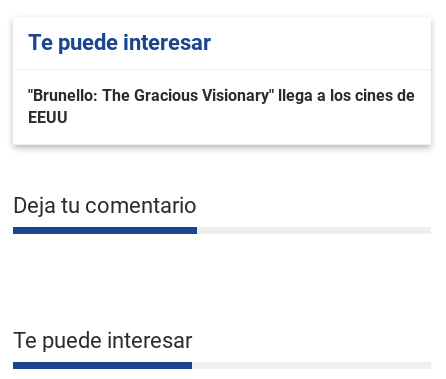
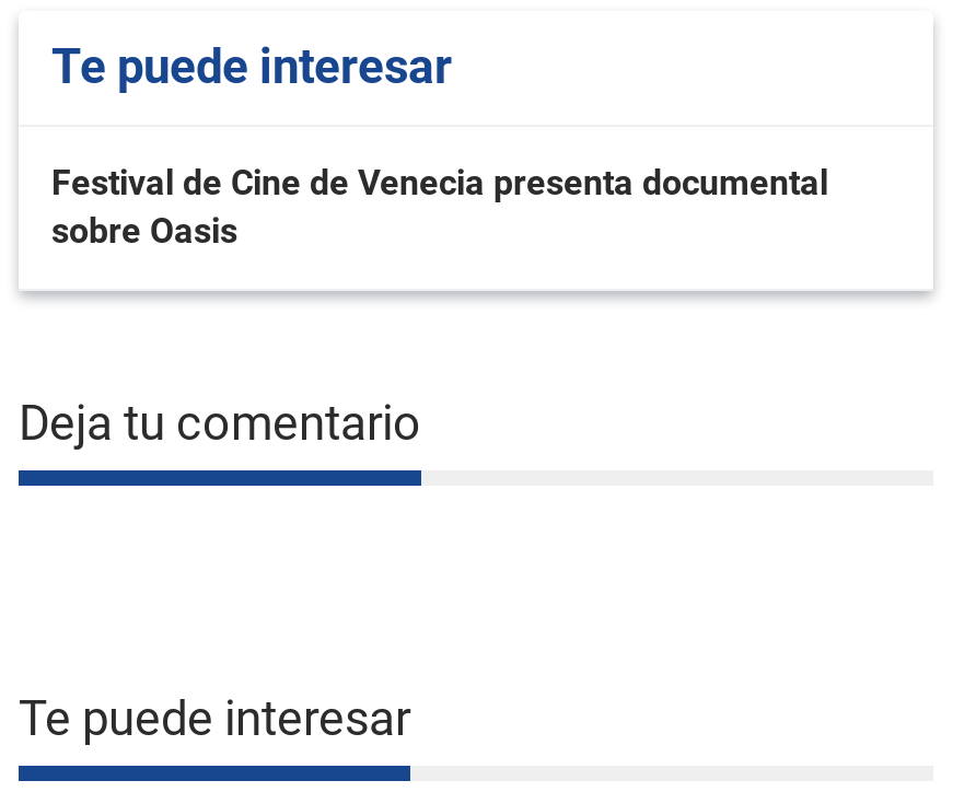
- "Brunello: The Gracious Visionary" llega a los cines de
- EEUU
+ Festival de Cine de Venecia presenta documental
+ sobre Oasis
